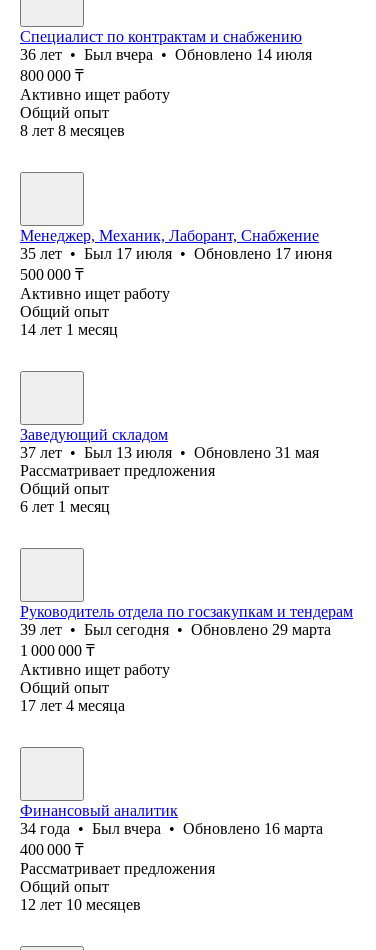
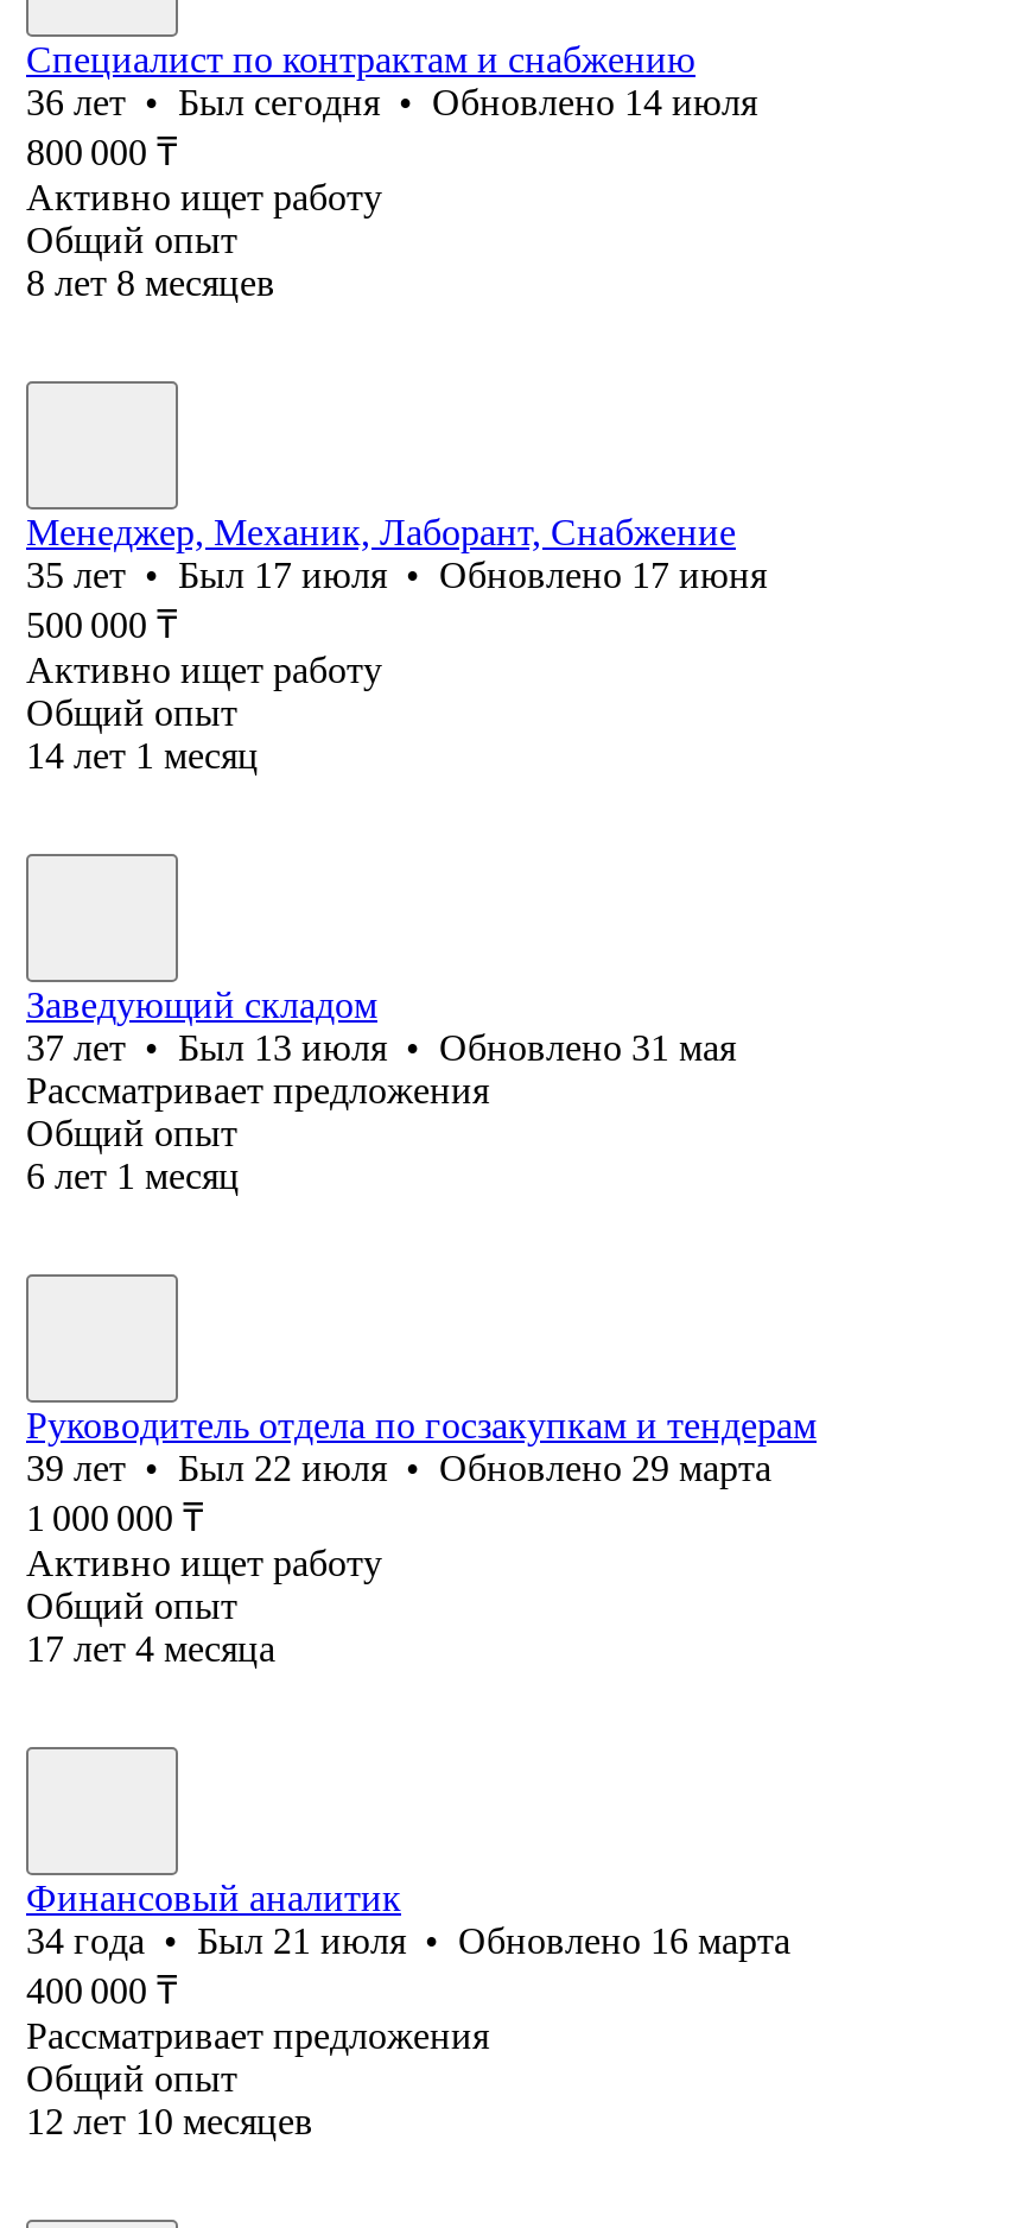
- 36 лет • Был вчера • Обновлено 14 июля
+ 36 лет • Был сегодня • Обновлено 14 июля

- 39 лет • Был сегодня • Обновлено 29 марта
+ 39 лет • Был 22 июля • Обновлено 29 марта

- 34 года • Был вчера • Обновлено 16 марта
+ 34 года • Был 21 июля • Обновлено 16 марта
